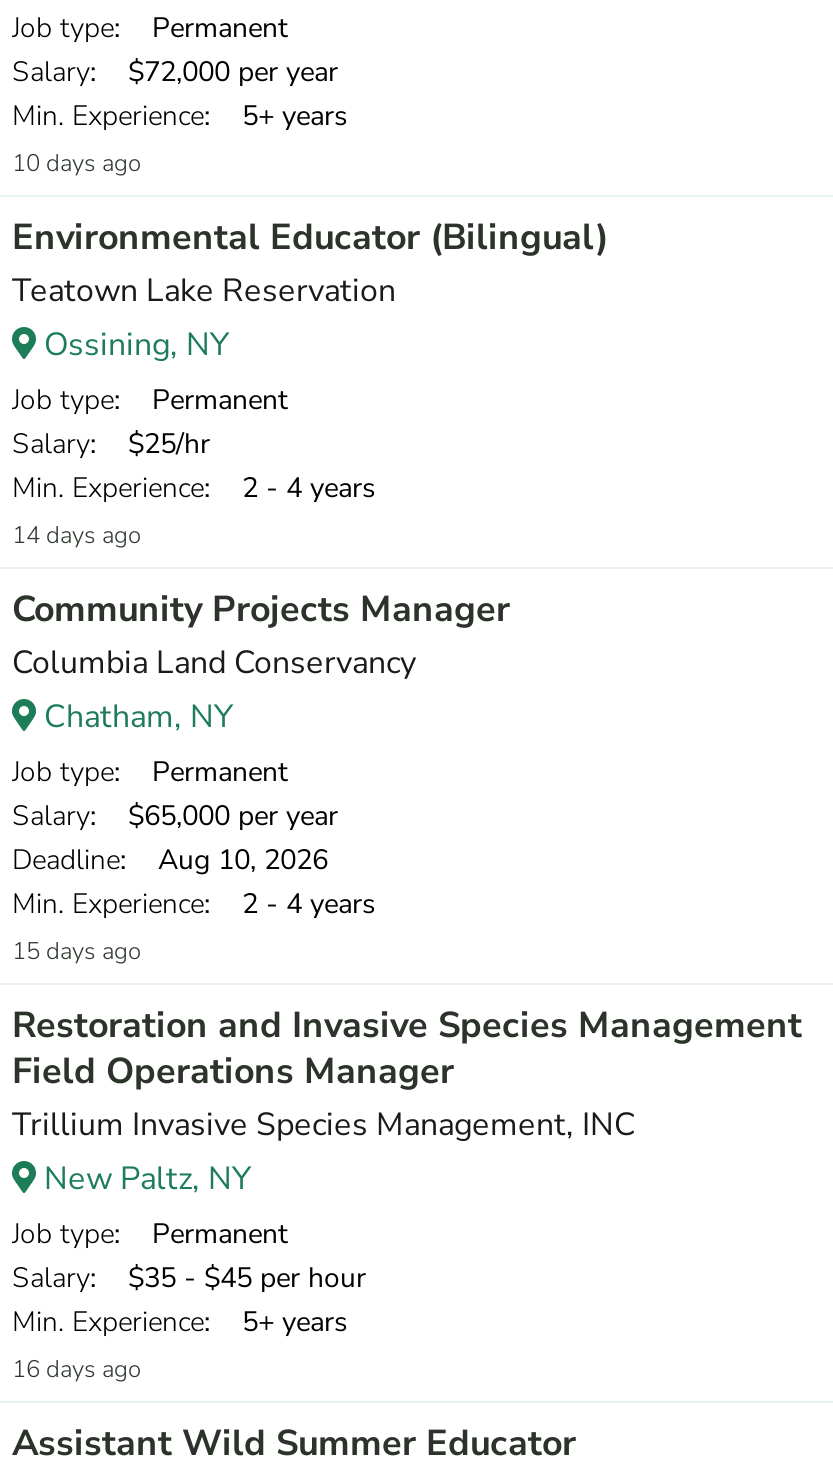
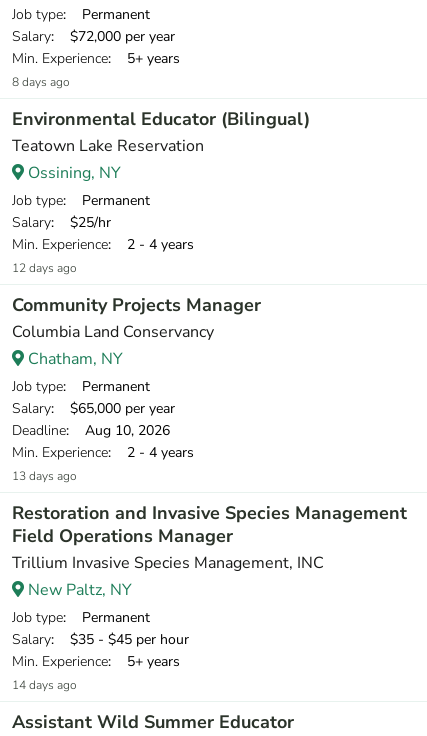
- 10 days ago
+ 8 days ago

- 14 days ago
+ 12 days ago

- 15 days ago
+ 13 days ago

- 16 days ago
+ 14 days ago
